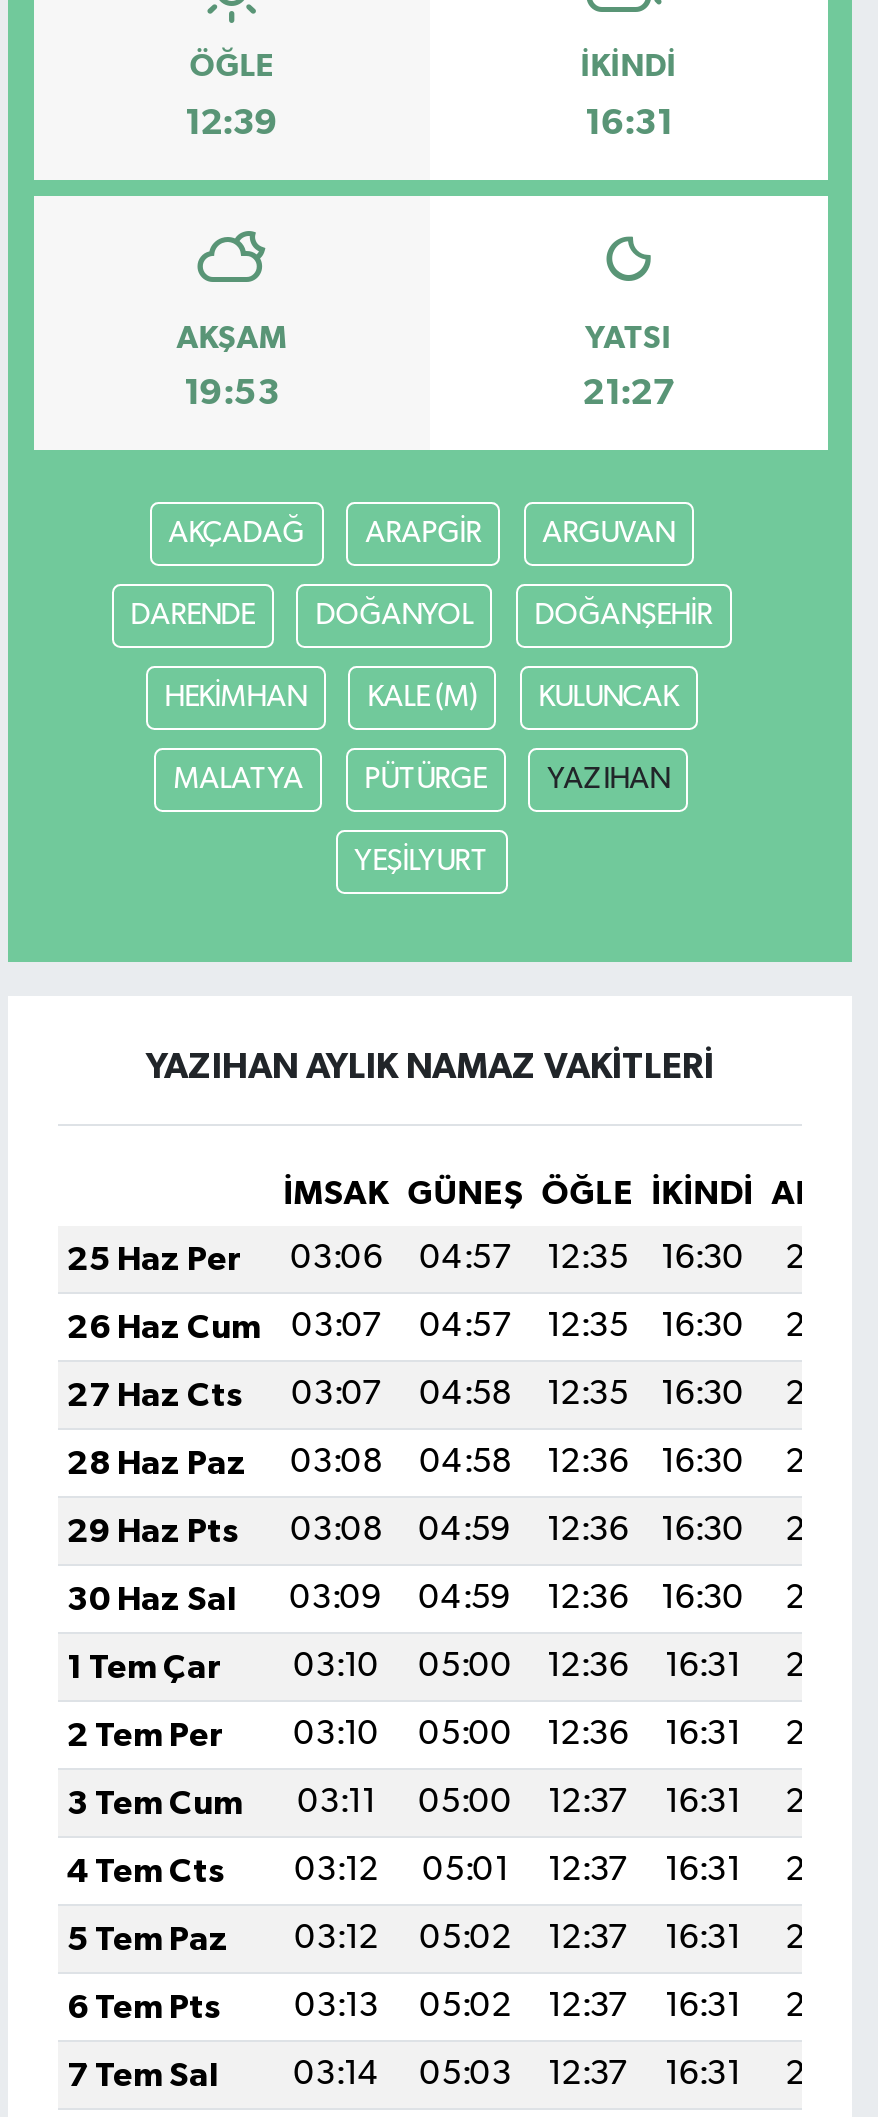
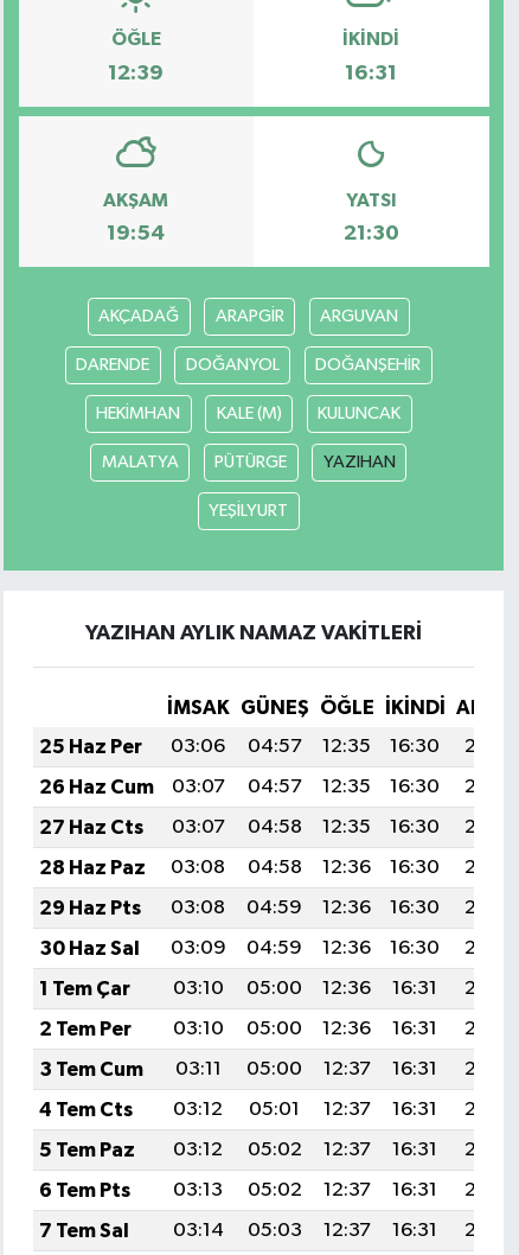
- 19:53
+ 19:54

- 21:27
+ 21:30
